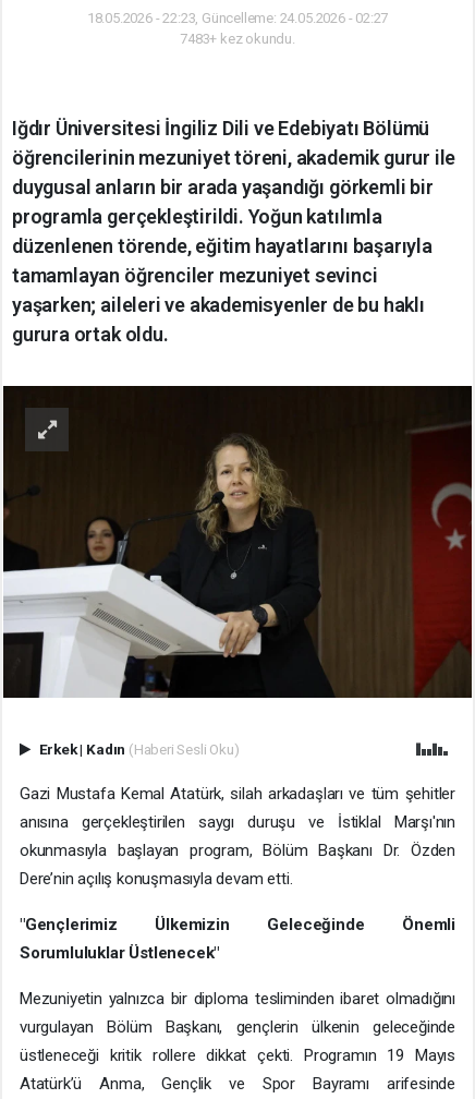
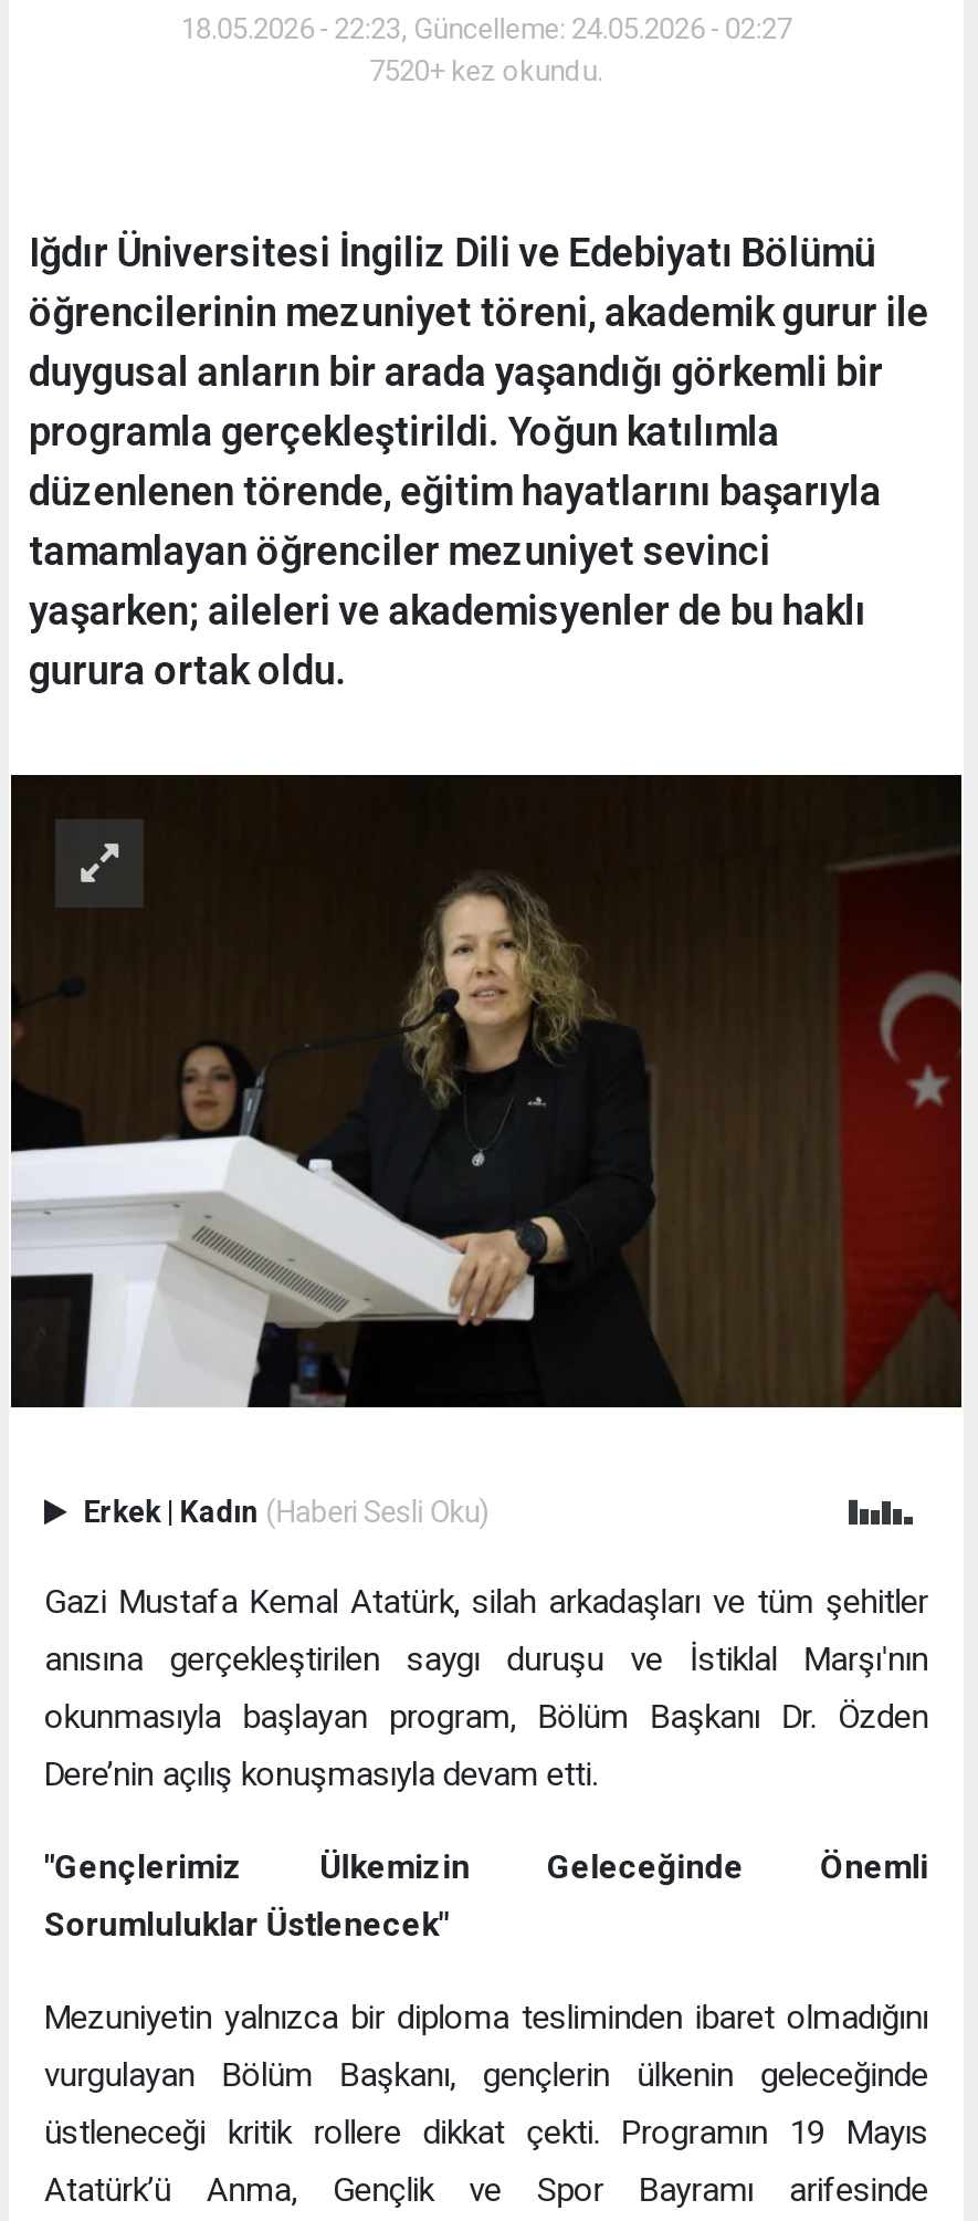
- 7483+ kez okundu.
+ 7520+ kez okundu.
